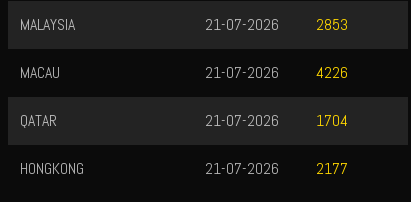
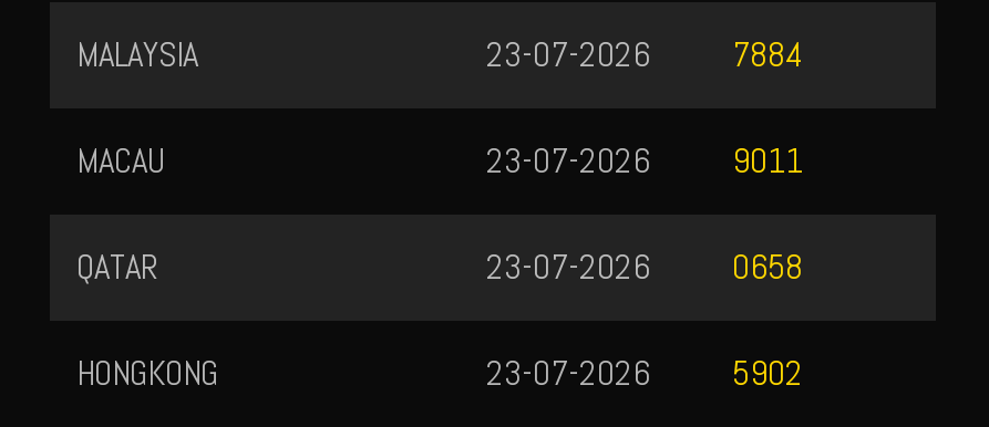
- 21-07-2026
+ 23-07-2026

- 2853
+ 7884

- 21-07-2026
+ 23-07-2026

- 4226
+ 9011

- 21-07-2026
+ 23-07-2026

- 1704
+ 0658

- 21-07-2026
+ 23-07-2026

- 2177
+ 5902
